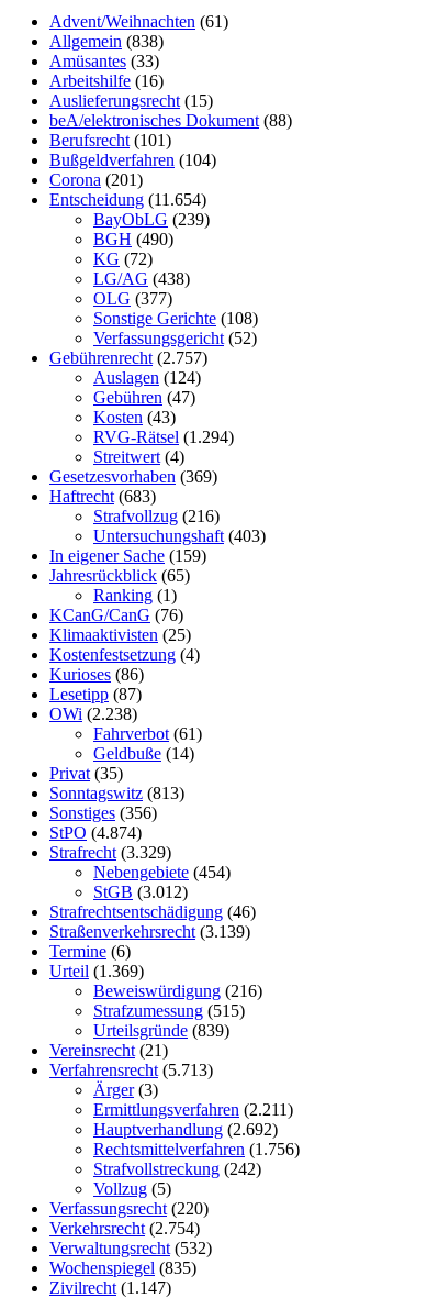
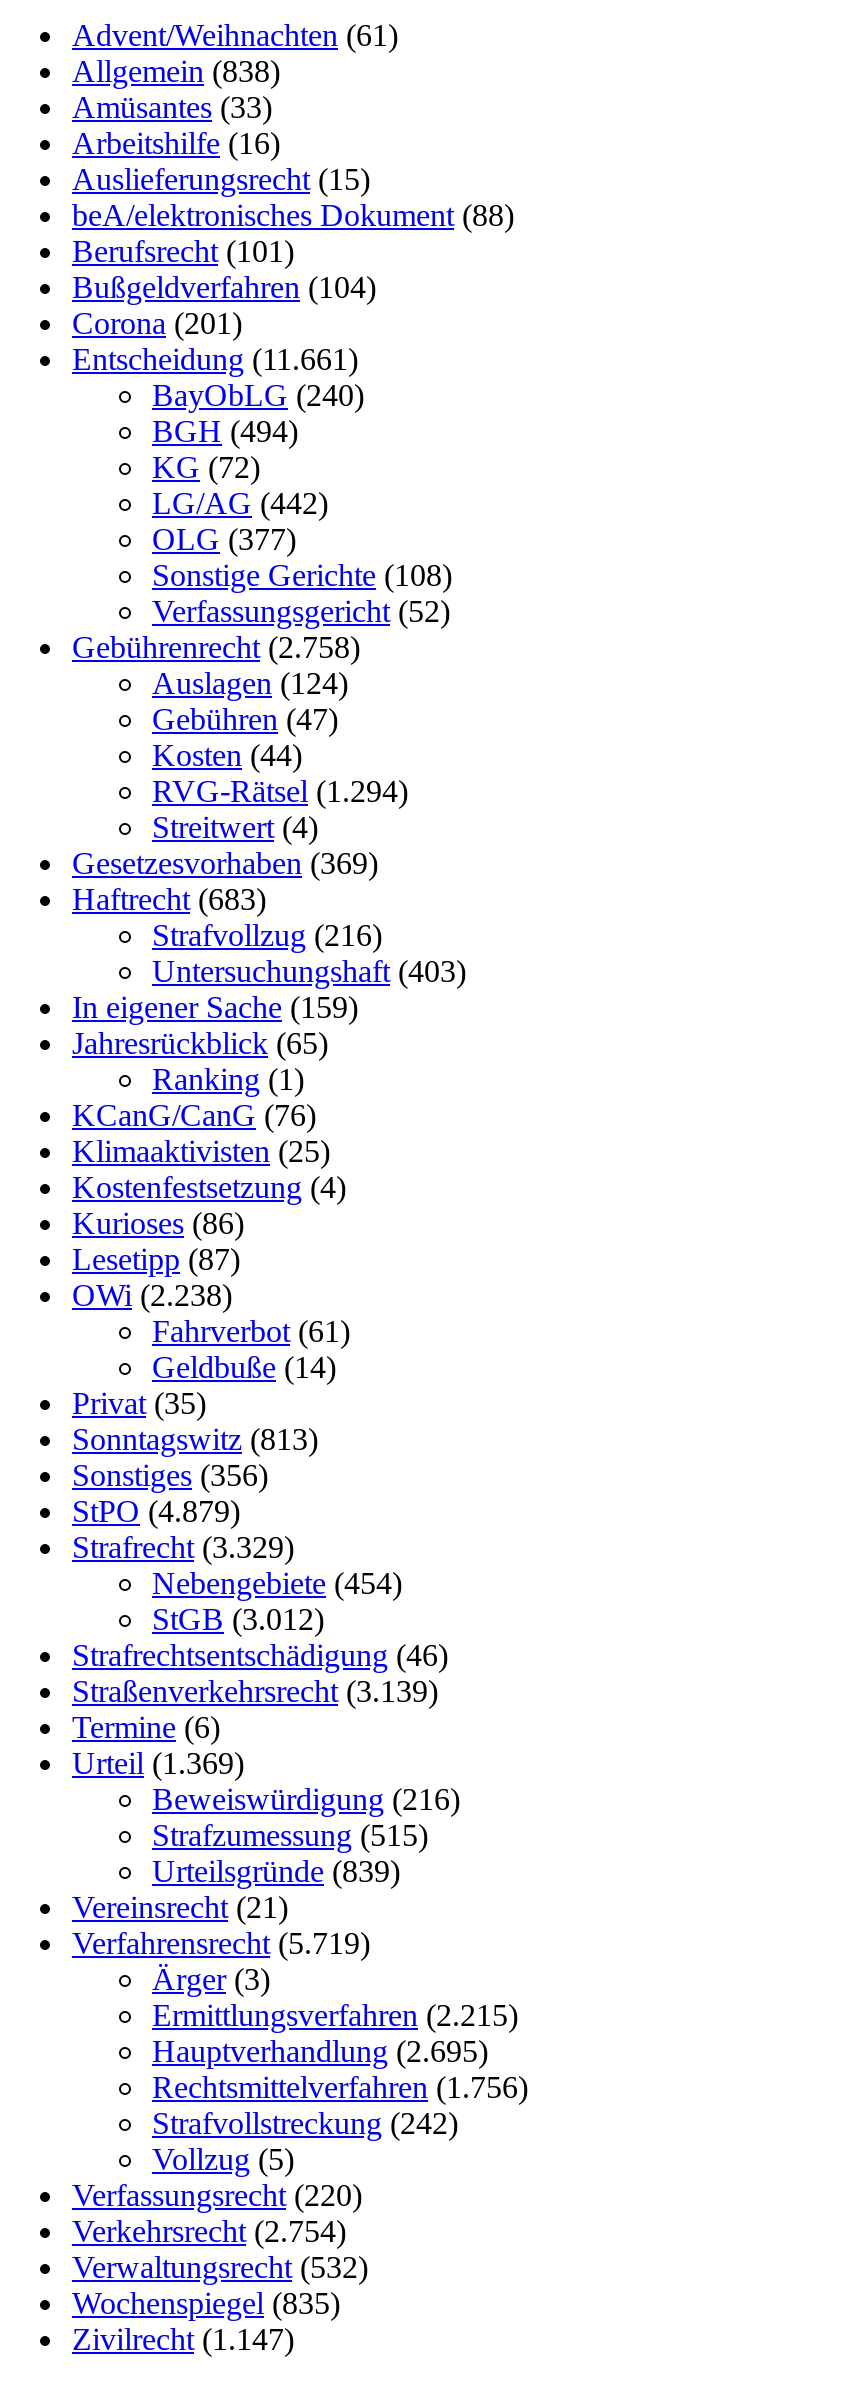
- Entscheidung (11.654)
+ Entscheidung (11.661)

- BayObLG (239)
+ BayObLG (240)

- BGH (490)
+ BGH (494)

- LG/AG (438)
+ LG/AG (442)

- Gebührenrecht (2.757)
+ Gebührenrecht (2.758)

- Kosten (43)
+ Kosten (44)

- StPO (4.874)
+ StPO (4.879)

- Verfahrensrecht (5.713)
+ Verfahrensrecht (5.719)

- Ermittlungsverfahren (2.211)
+ Ermittlungsverfahren (2.215)

- Hauptverhandlung (2.692)
+ Hauptverhandlung (2.695)
